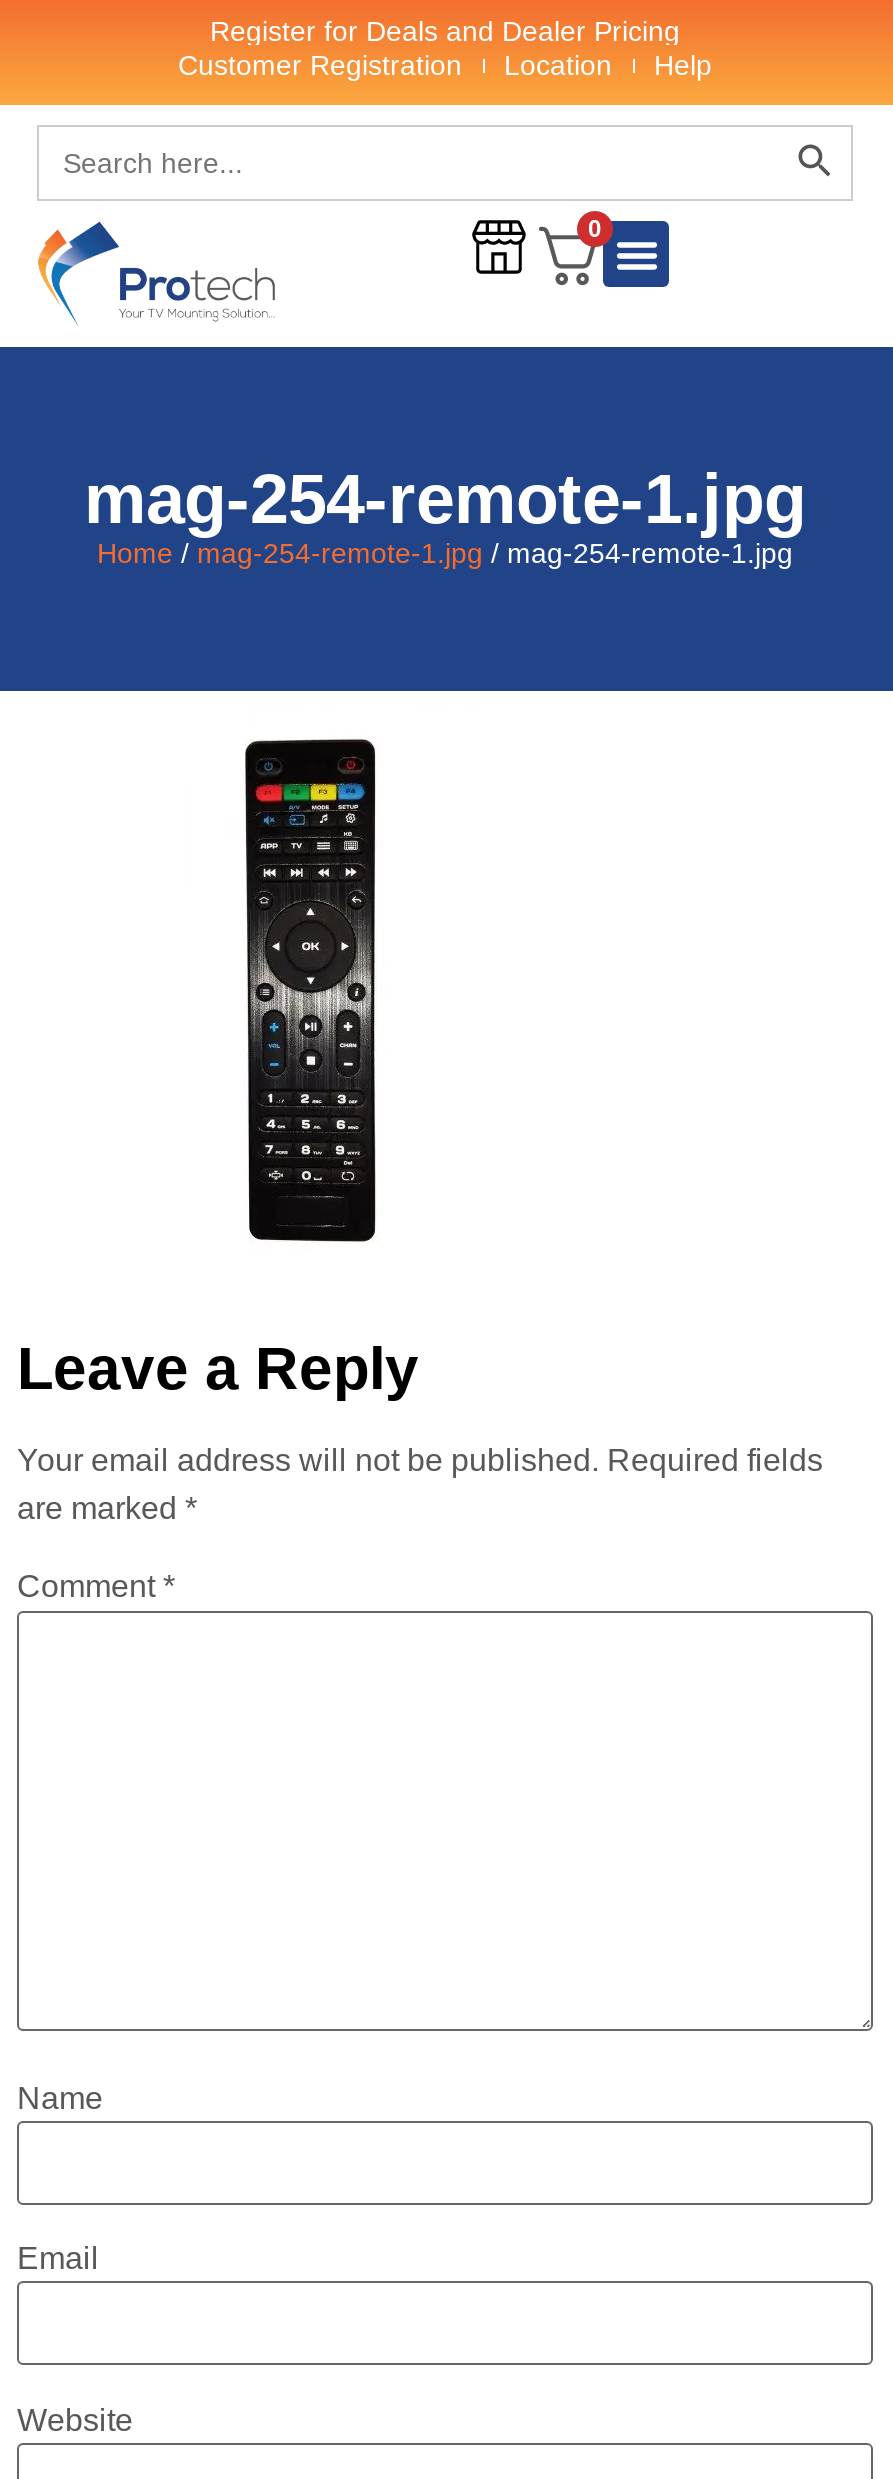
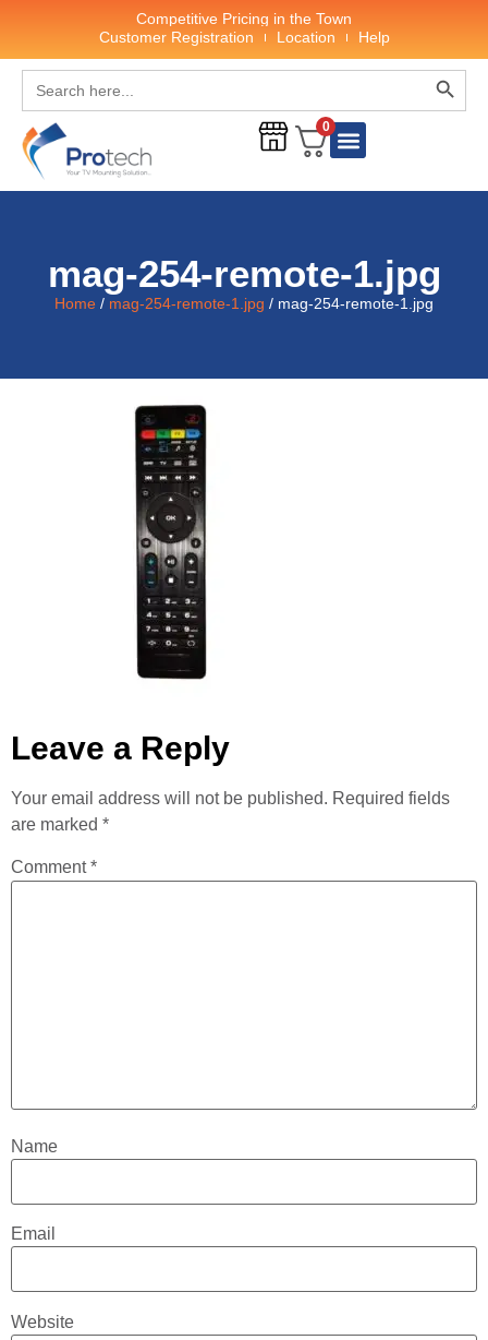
- Register for Deals and Dealer Pricing
+ Competitive Pricing in the Town
